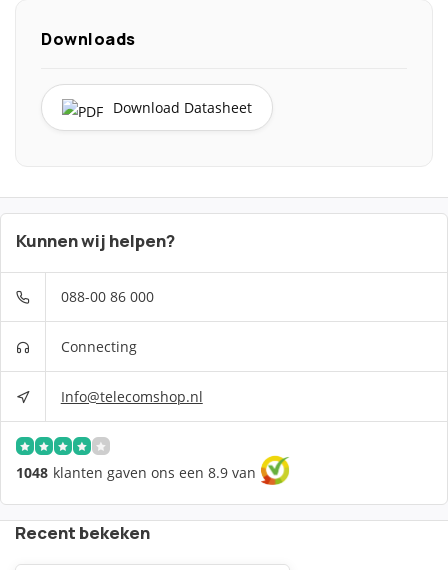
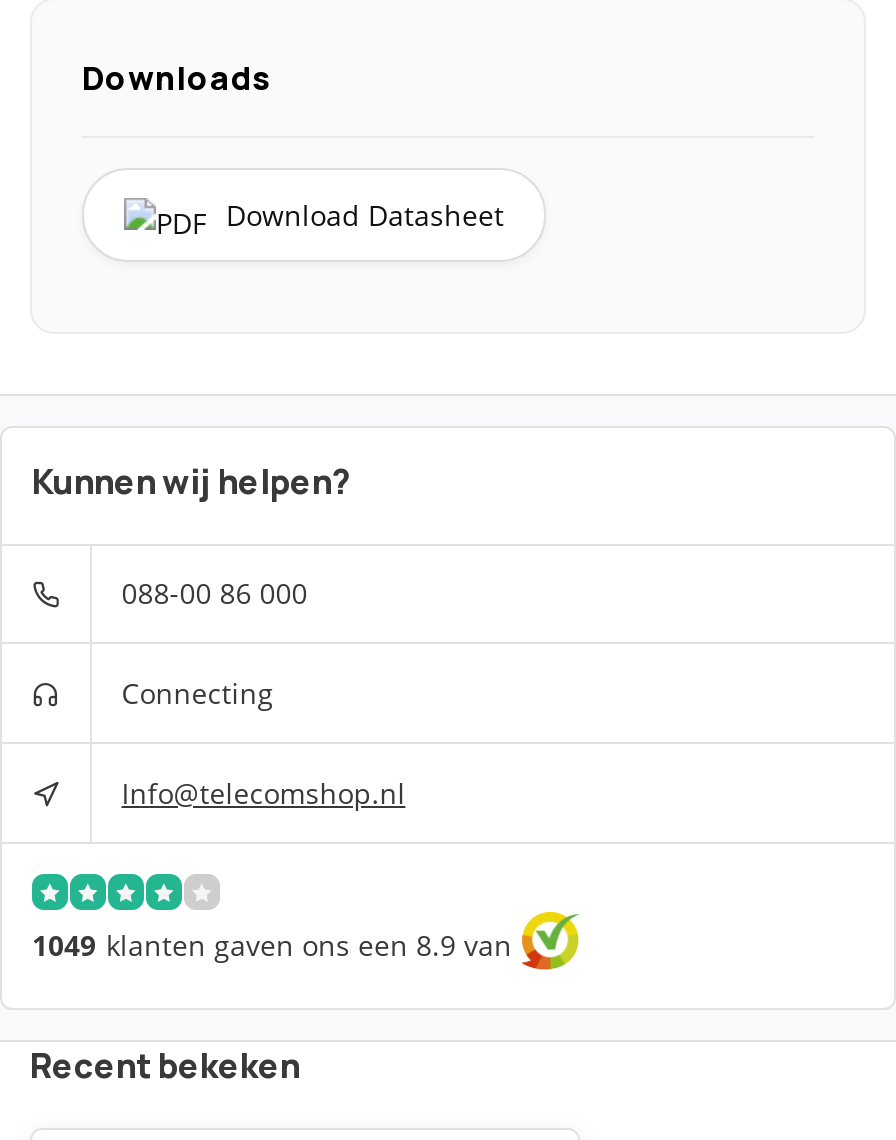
- 1048 klanten gaven ons een 8.9 van
+ 1049 klanten gaven ons een 8.9 van
